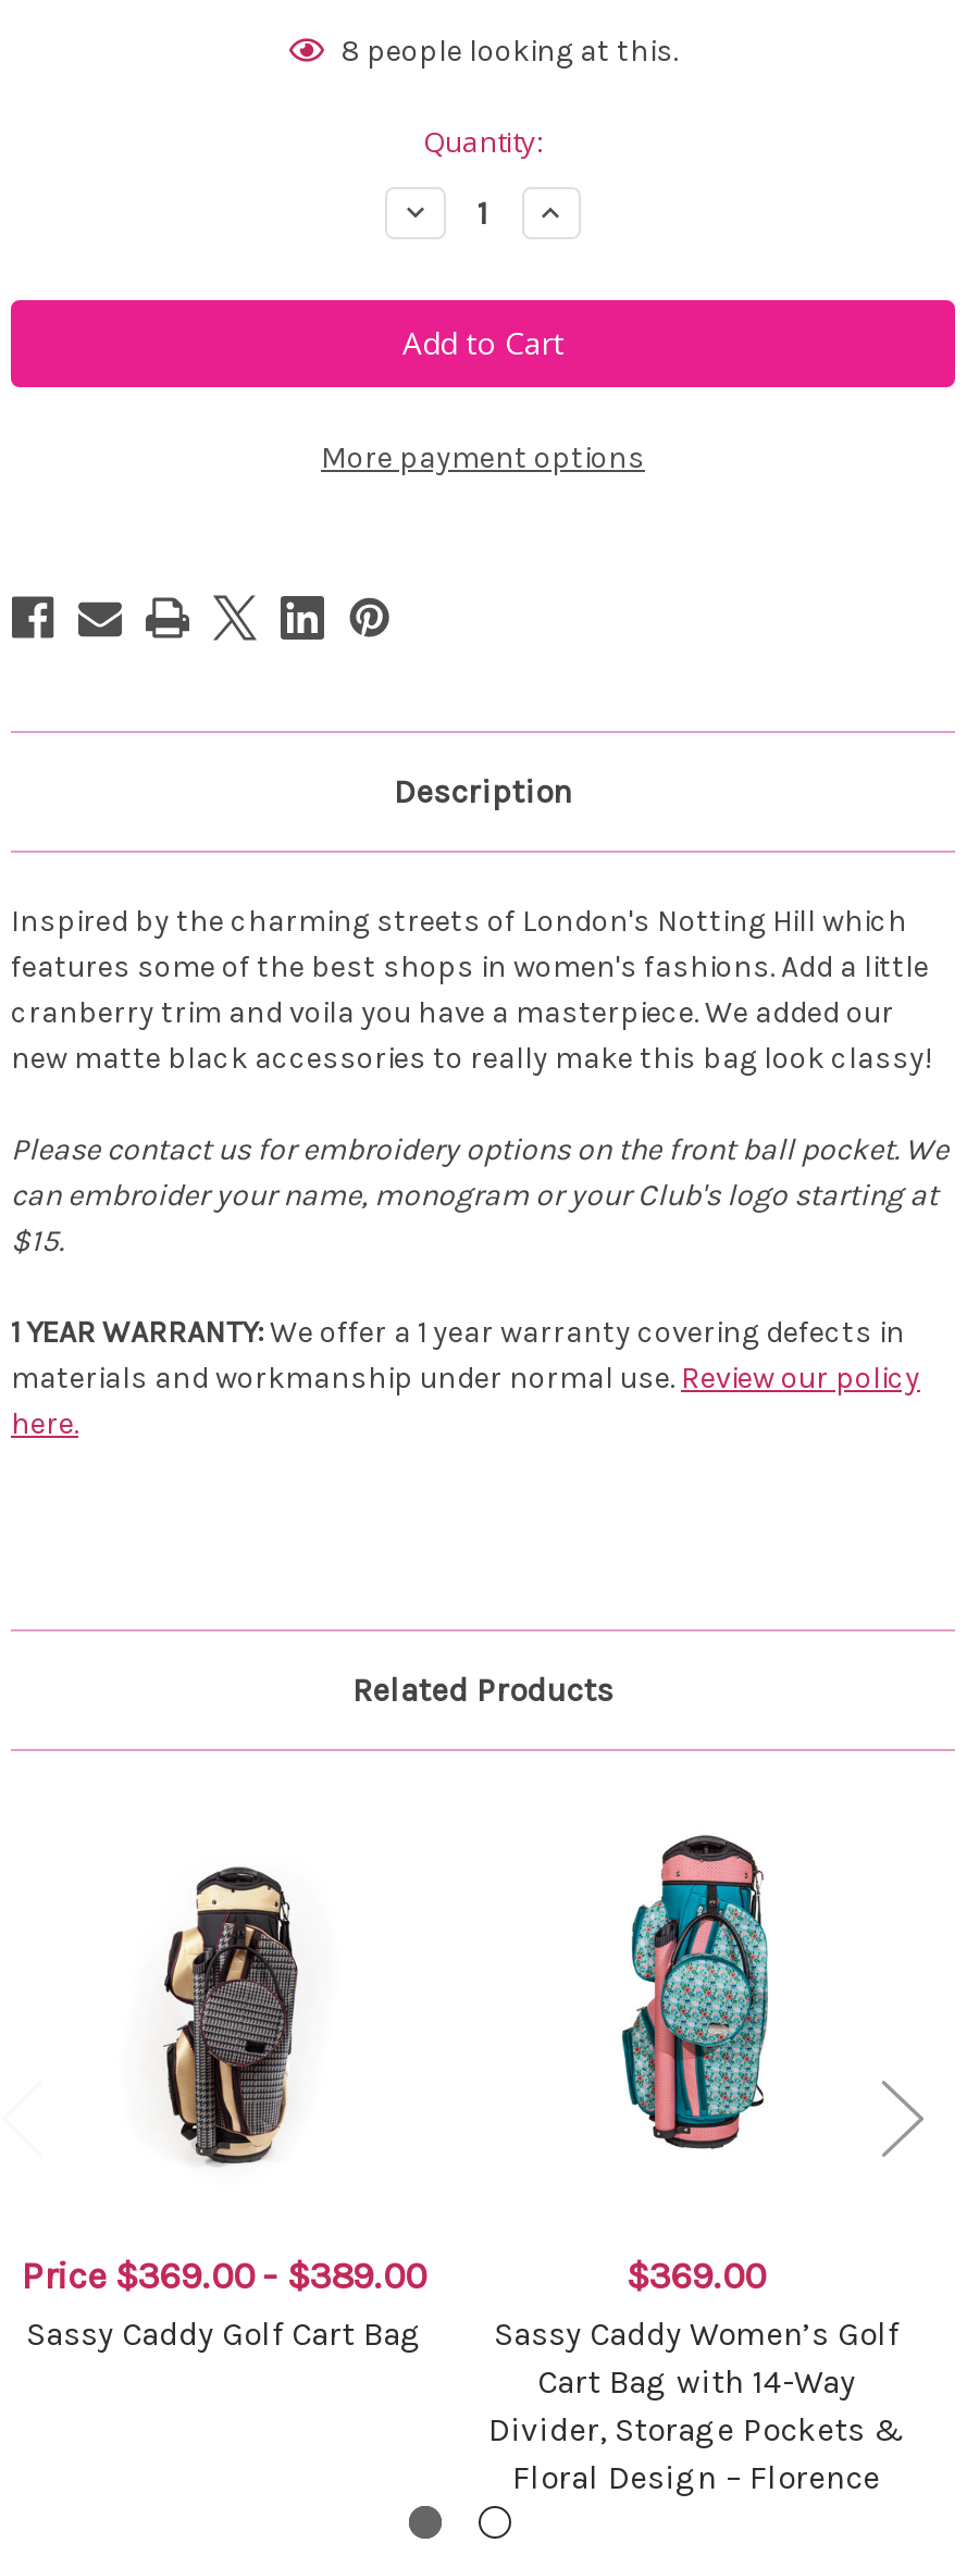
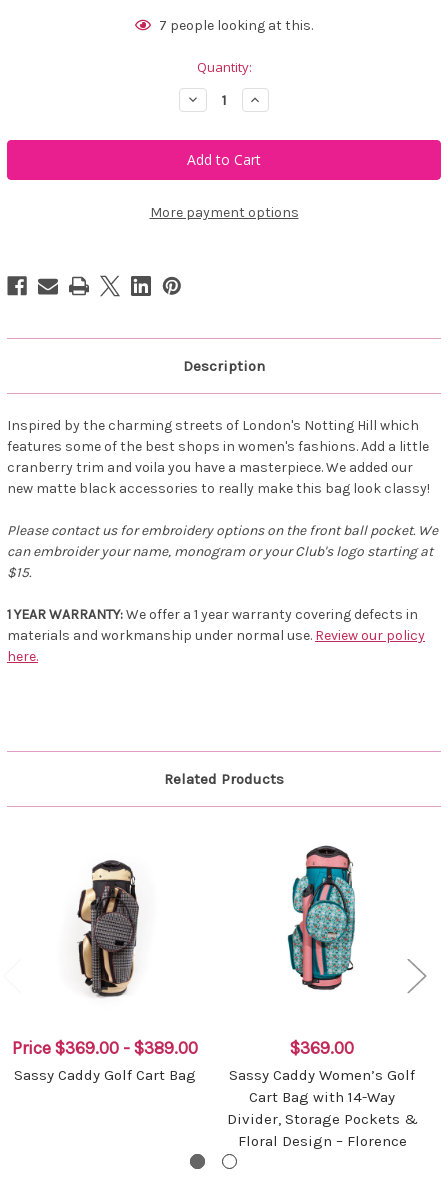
- 8 people looking at this.
+ 7 people looking at this.
